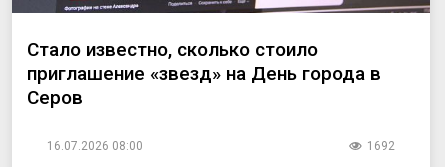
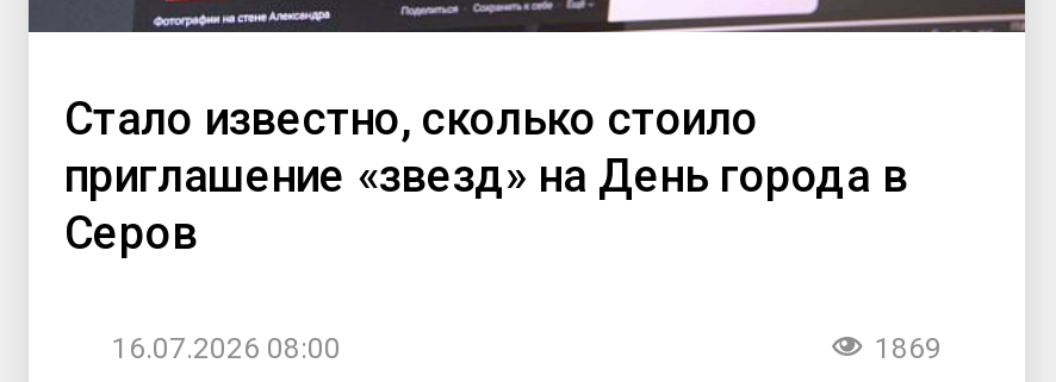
- 1692
+ 1869
